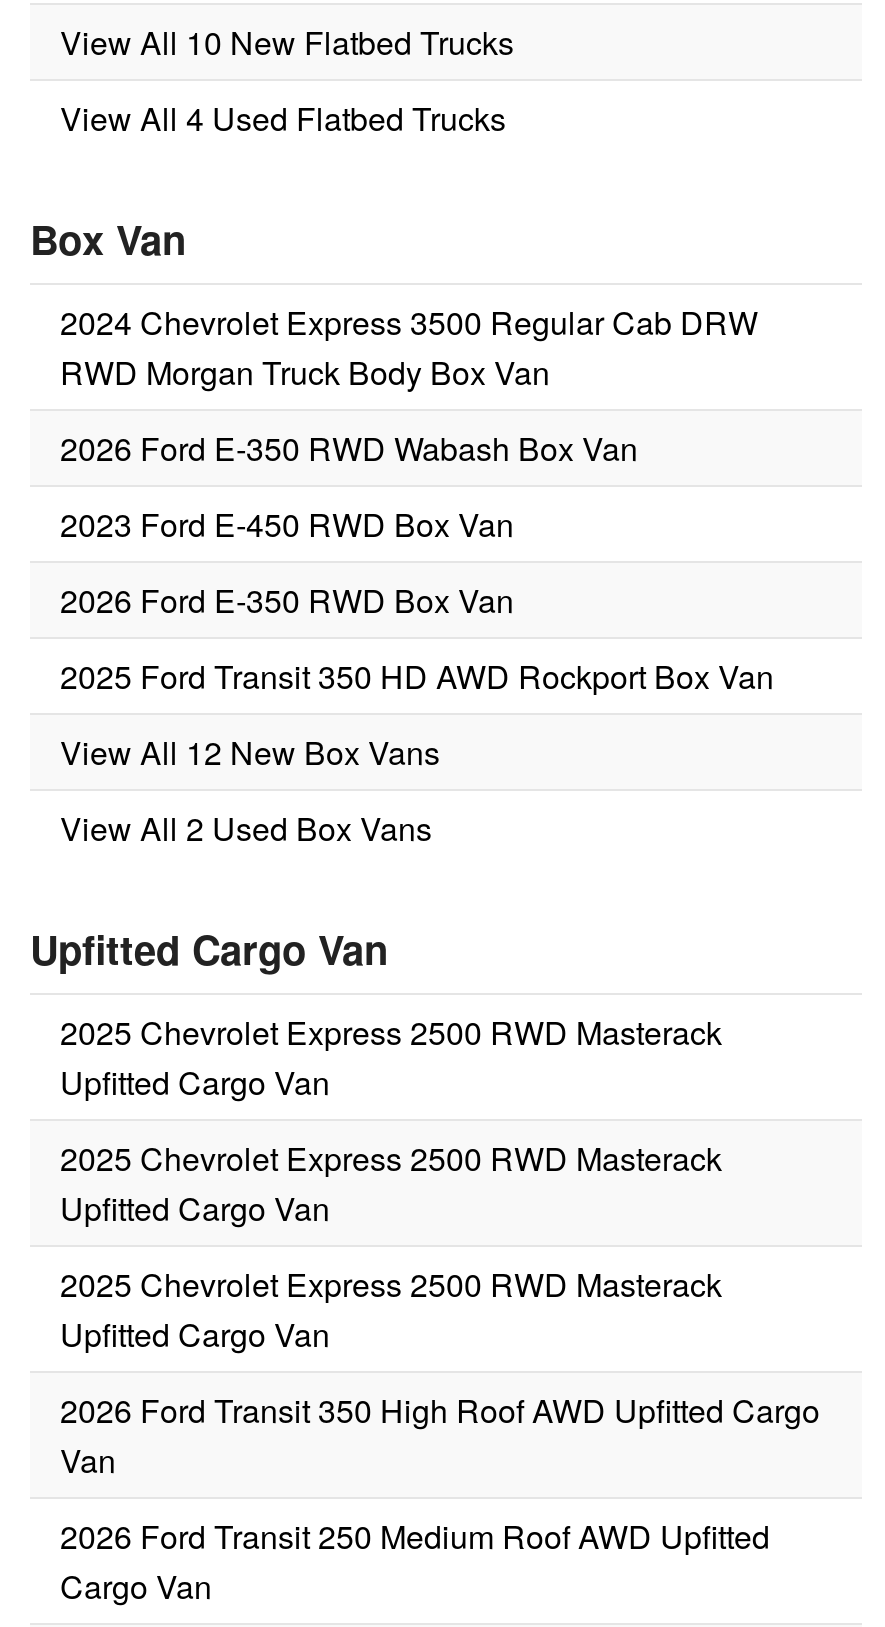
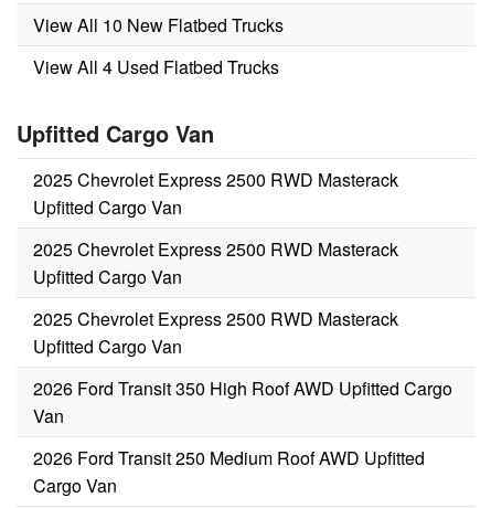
- Box Van
- 2024 Chevrolet Express 3500 Regular Cab DRW
- RWD Morgan Truck Body Box Van
- 2026 Ford E-350 RWD Wabash Box Van
- 2023 Ford E-450 RWD Box Van
- 2026 Ford E-350 RWD Box Van
- 2025 Ford Transit 350 HD AWD Rockport Box Van
- View All 12 New Box Vans
- View All 2 Used Box Vans
